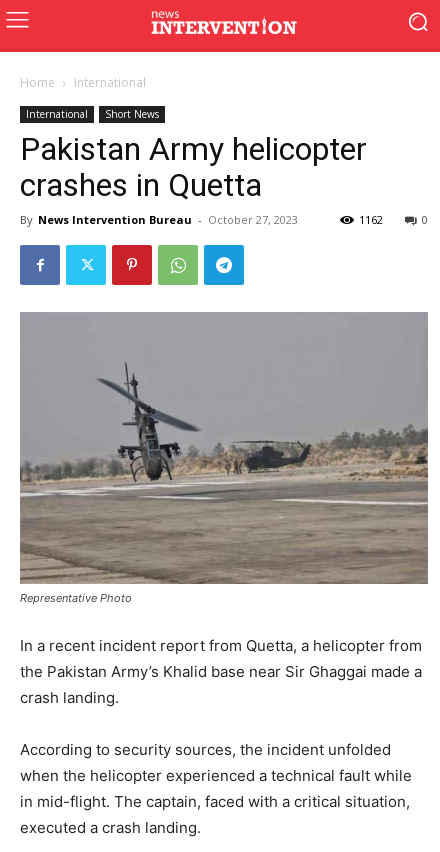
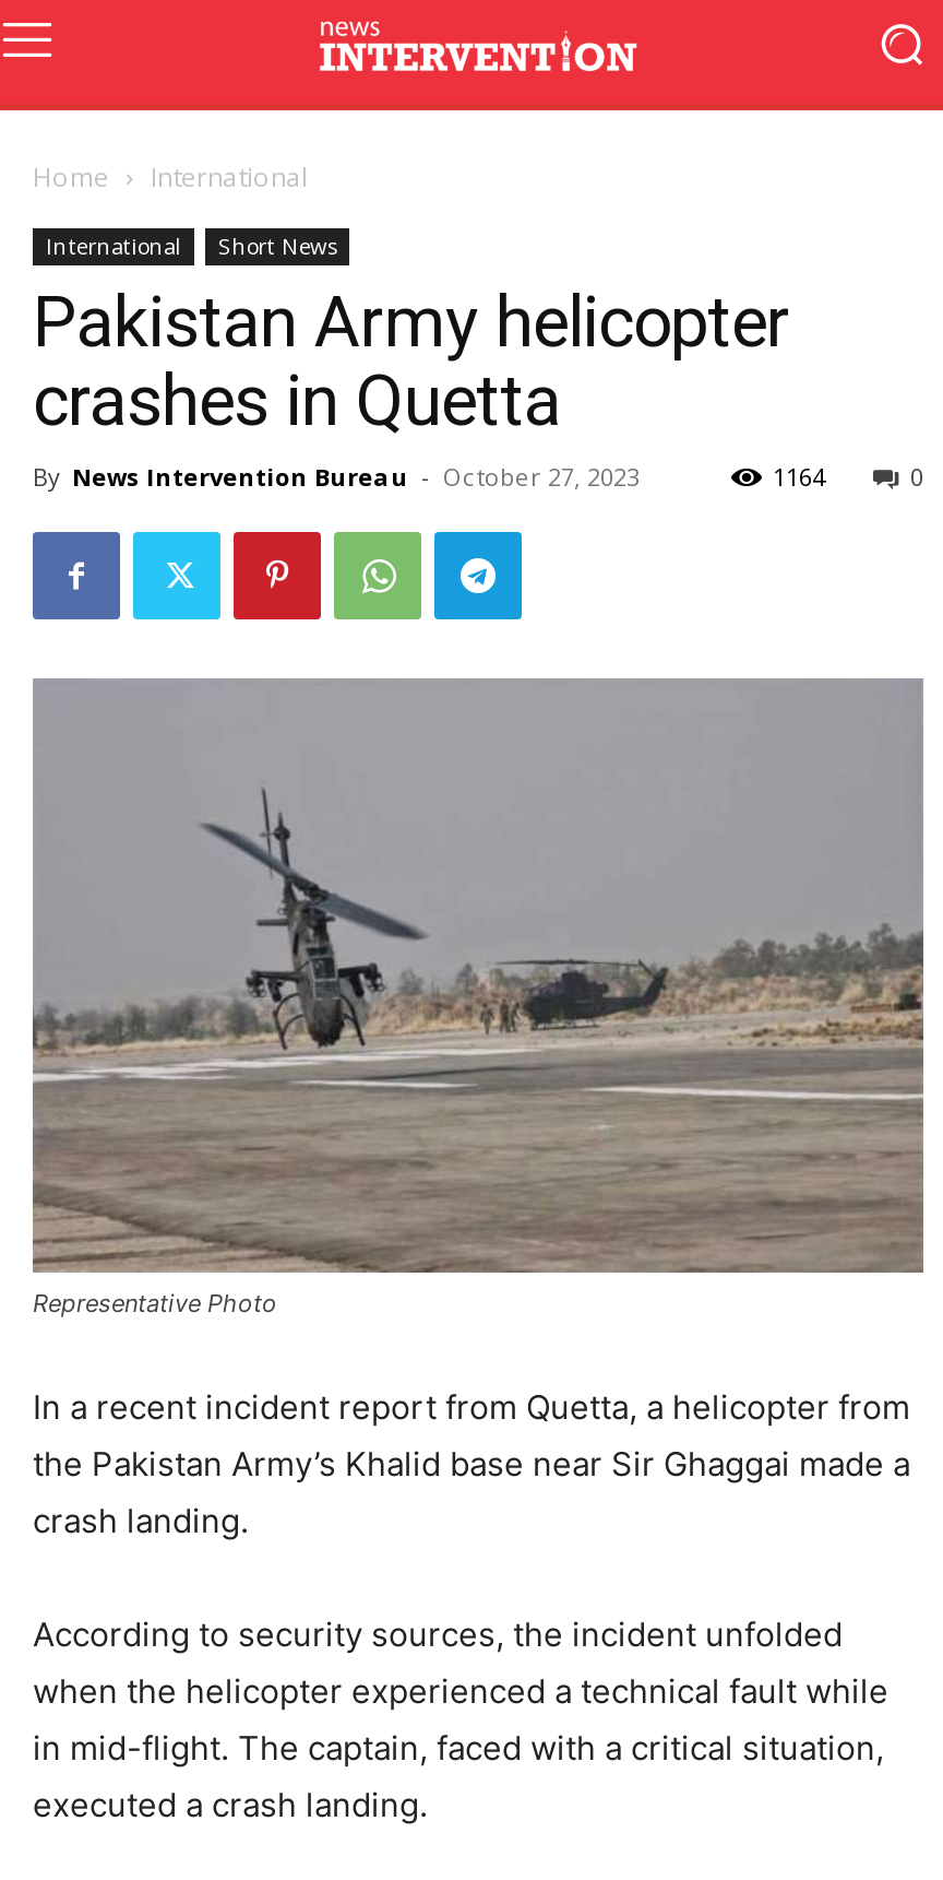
- 1162
+ 1164
